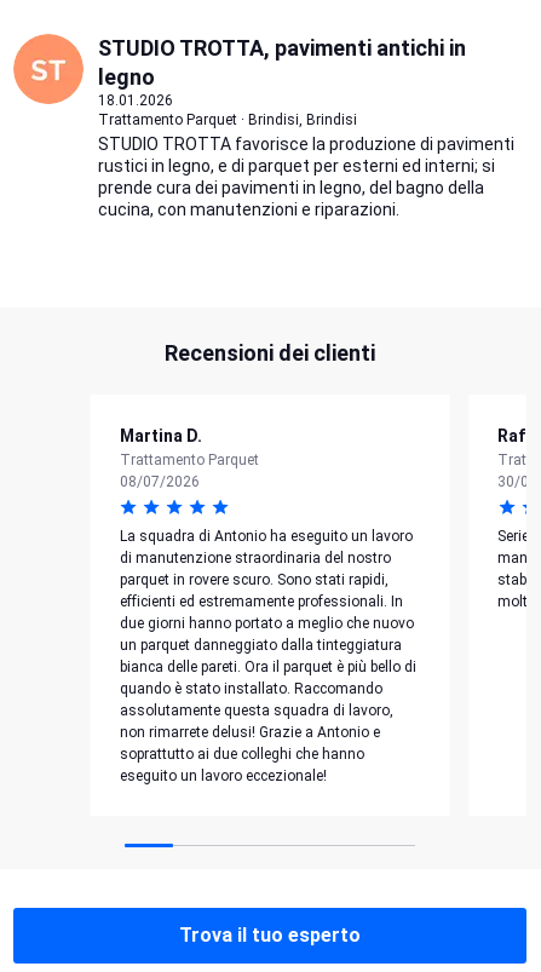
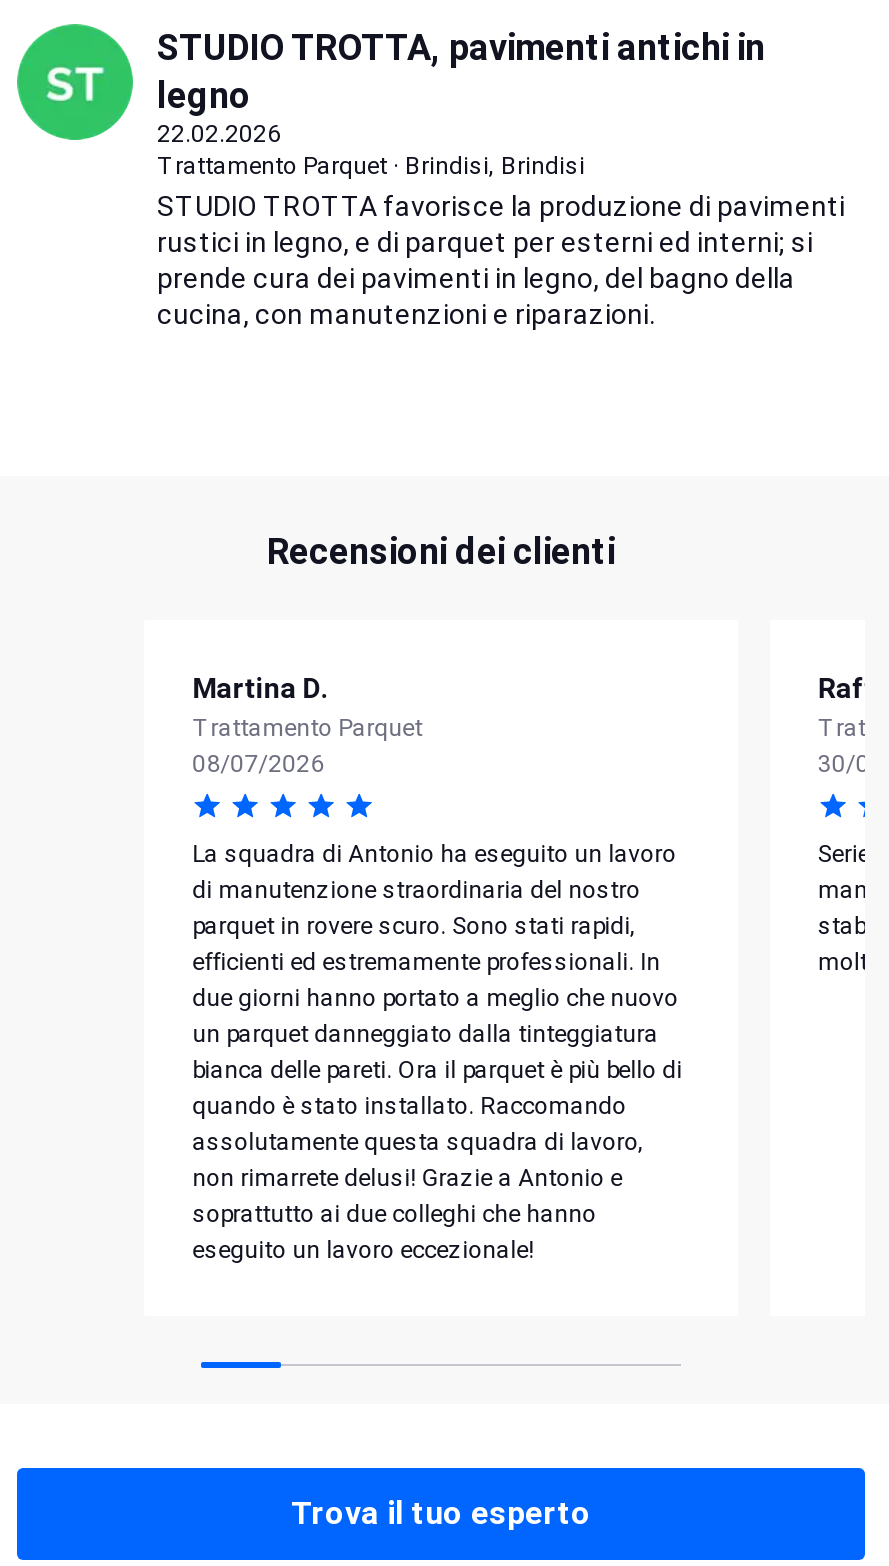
- [image]
- 18.01.2026
+ [image]
+ 22.02.2026
